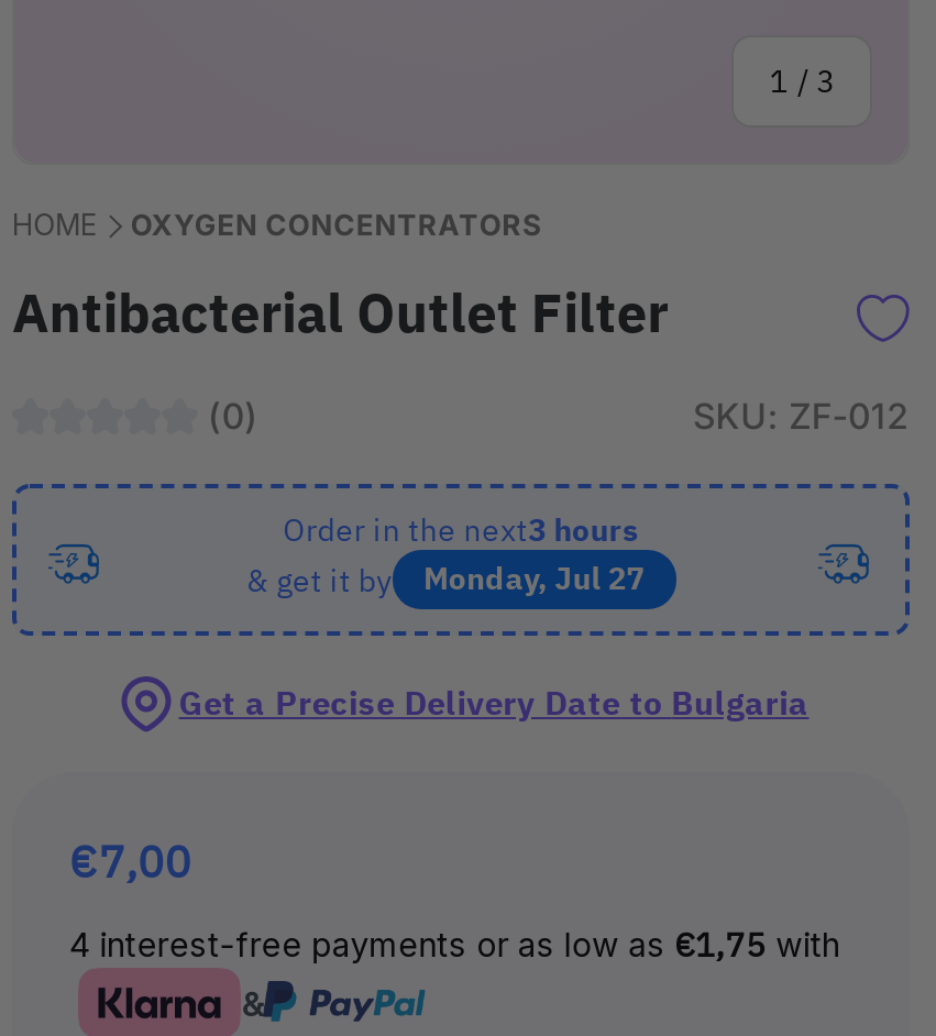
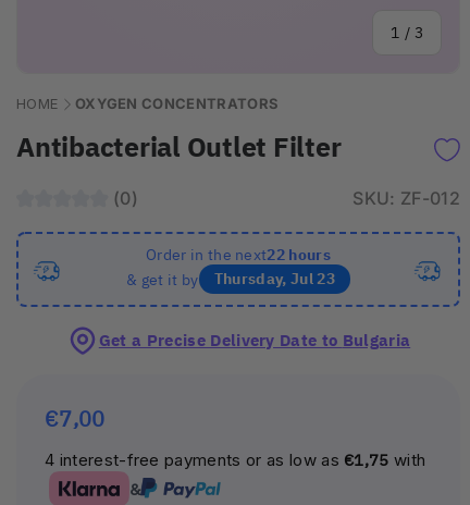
- Order in the next3 hours
+ Order in the next22 hours

- & get it by Monday, Jul 27
+ & get it by Thursday, Jul 23
